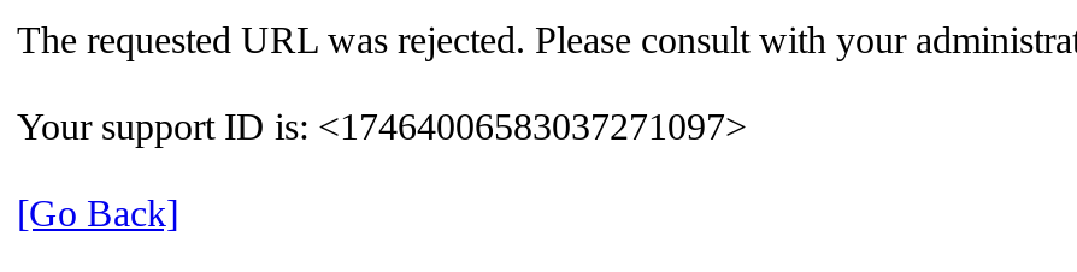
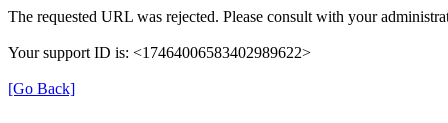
- Your support ID is: <17464006583037271097>
+ Your support ID is: <17464006583402989622>
